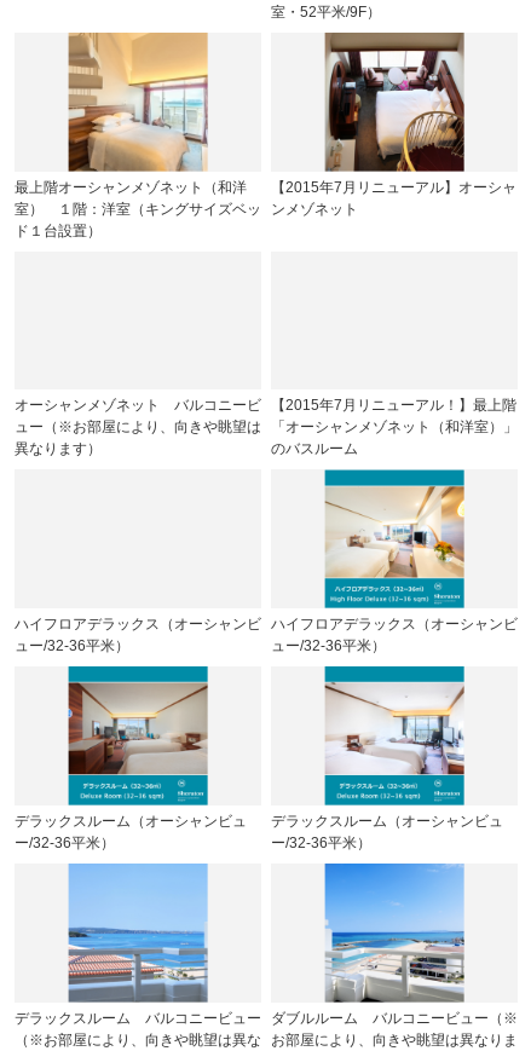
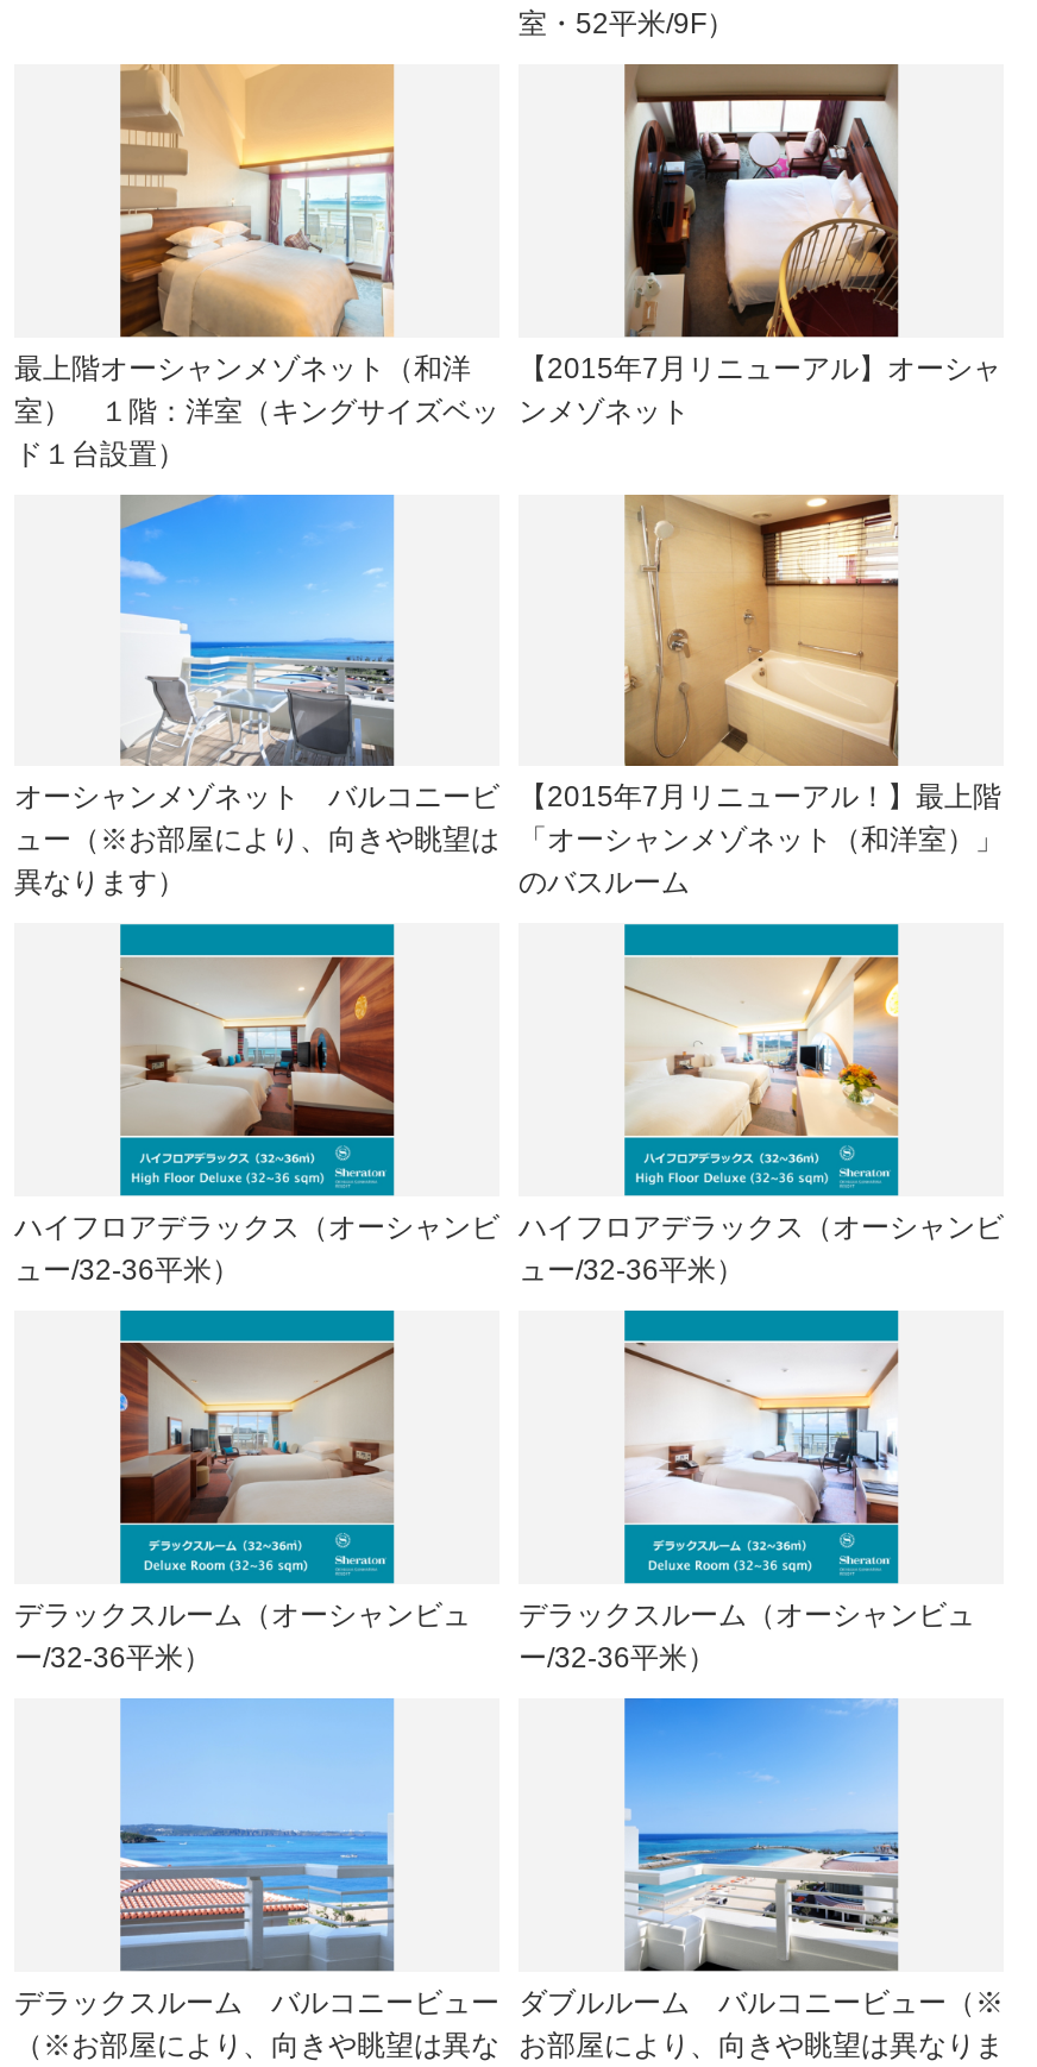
+ [image]

+ [image]

+ [image]
